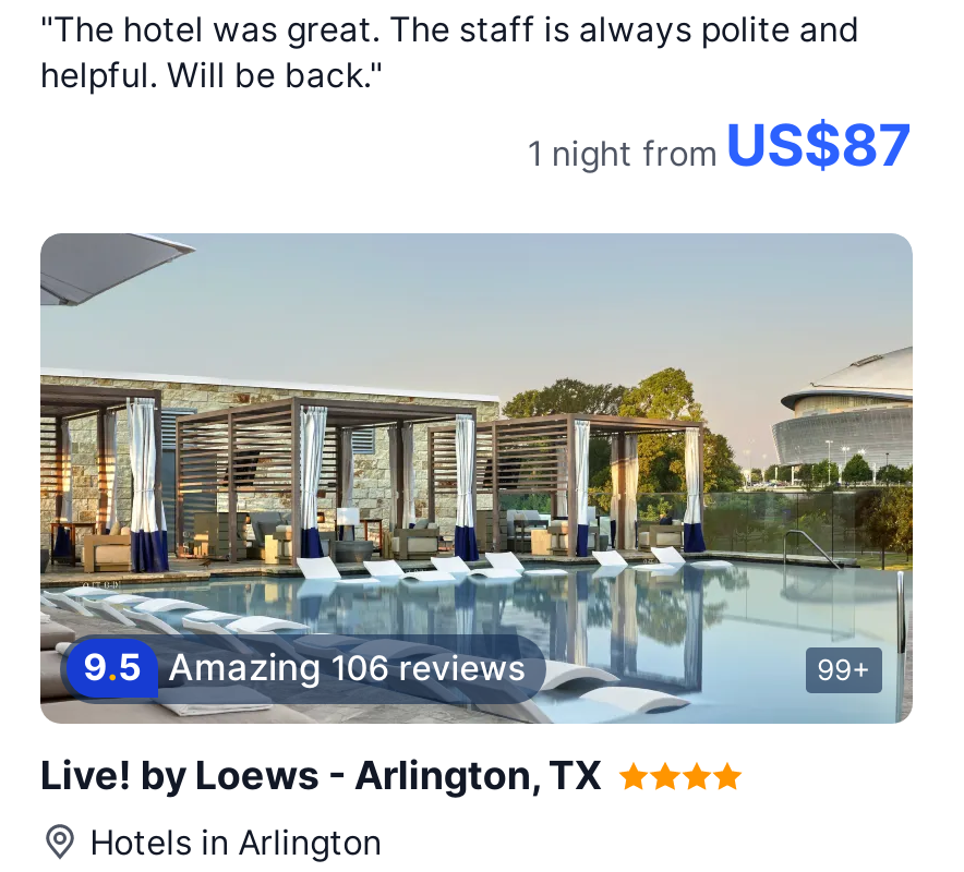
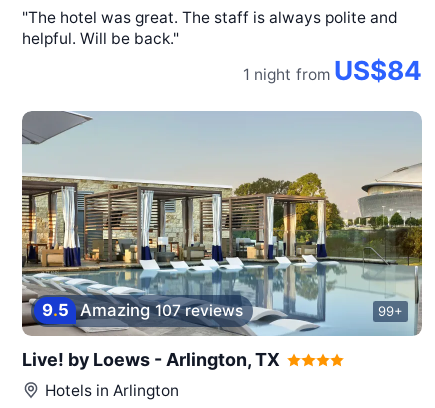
- 1 night from US$87
+ 1 night from US$84

- 9.5 Amazing 106 reviews
+ 9.5 Amazing 107 reviews
